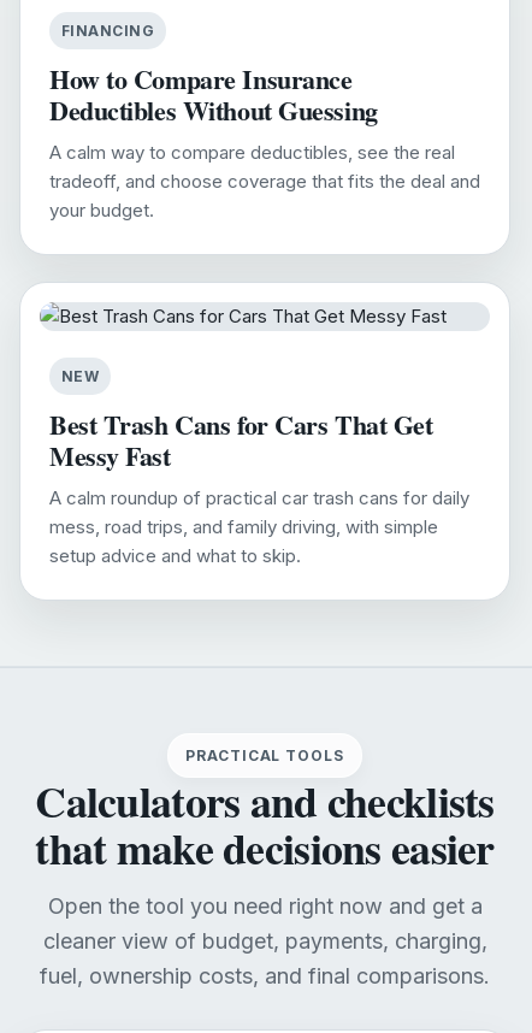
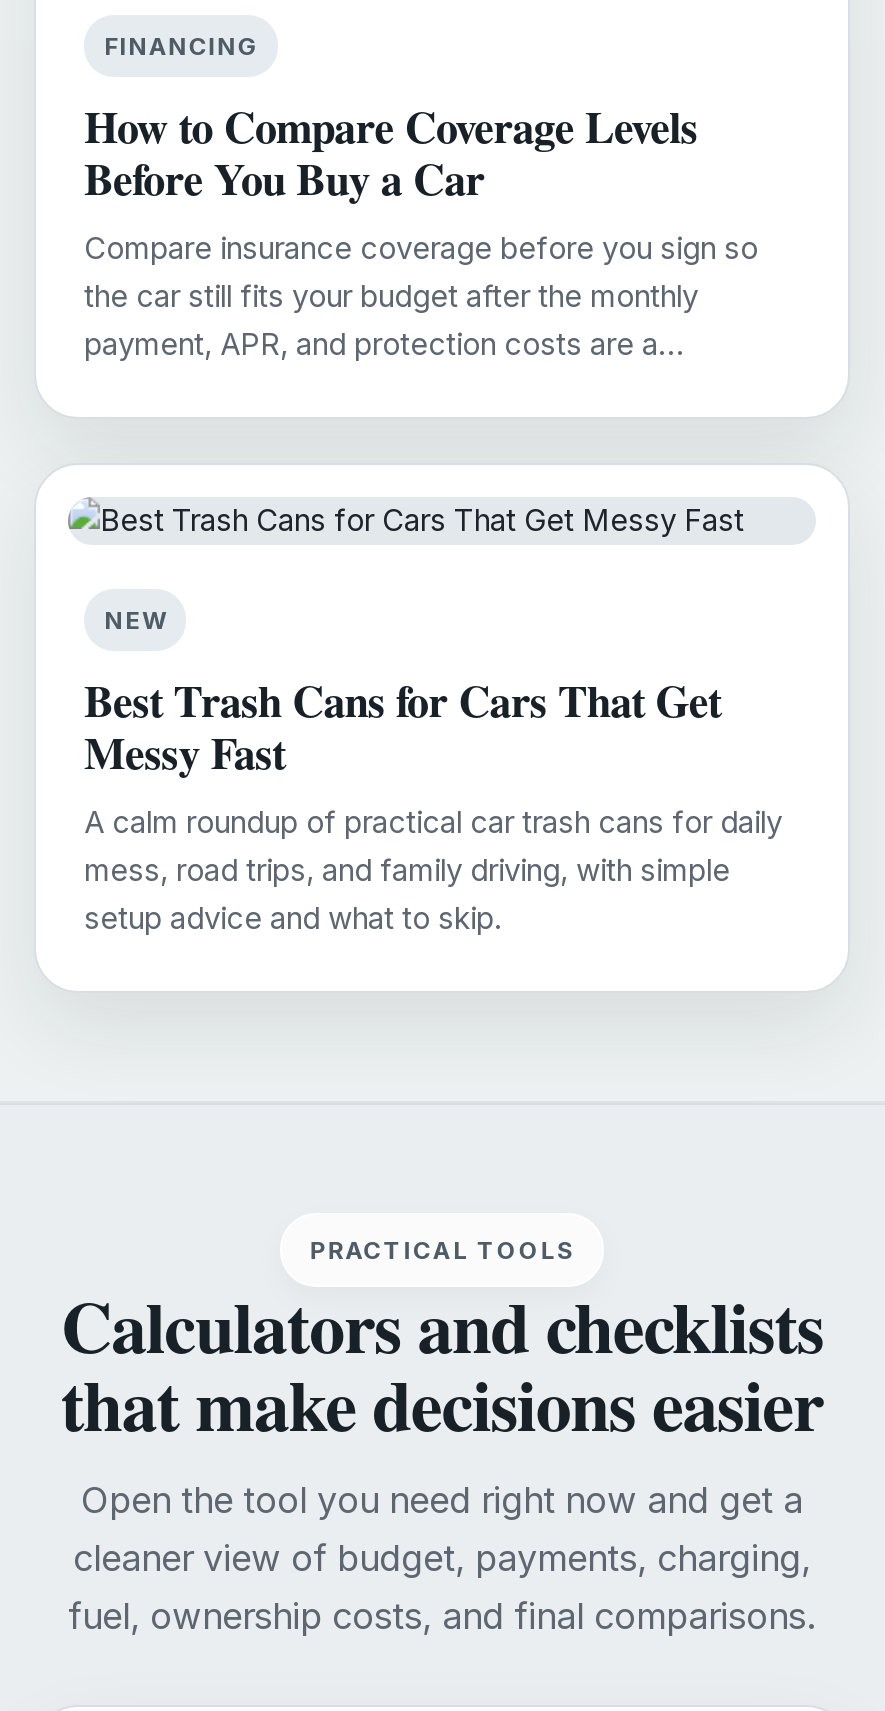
- How to Compare Insurance
- Deductibles Without Guessing
- A calm way to compare deductibles, see the real
- tradeoff, and choose coverage that fits the deal and
- your budget.
+ How to Compare Coverage Levels
+ Before You Buy a Car
+ Compare insurance coverage before you sign so
+ the car still fits your budget after the monthly
+ payment, APR, and protection costs are a…
